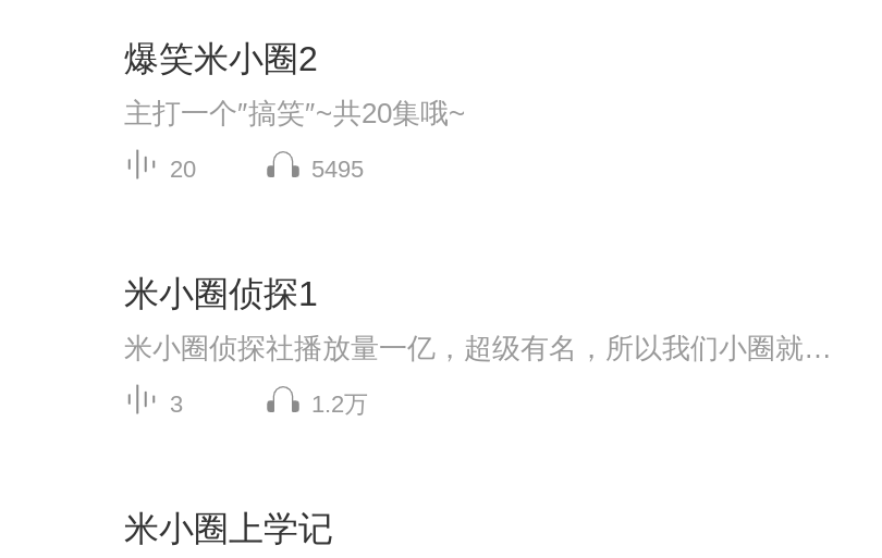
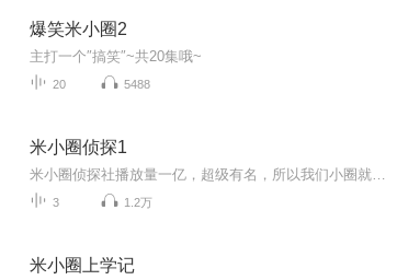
- 5495
+ 5488
